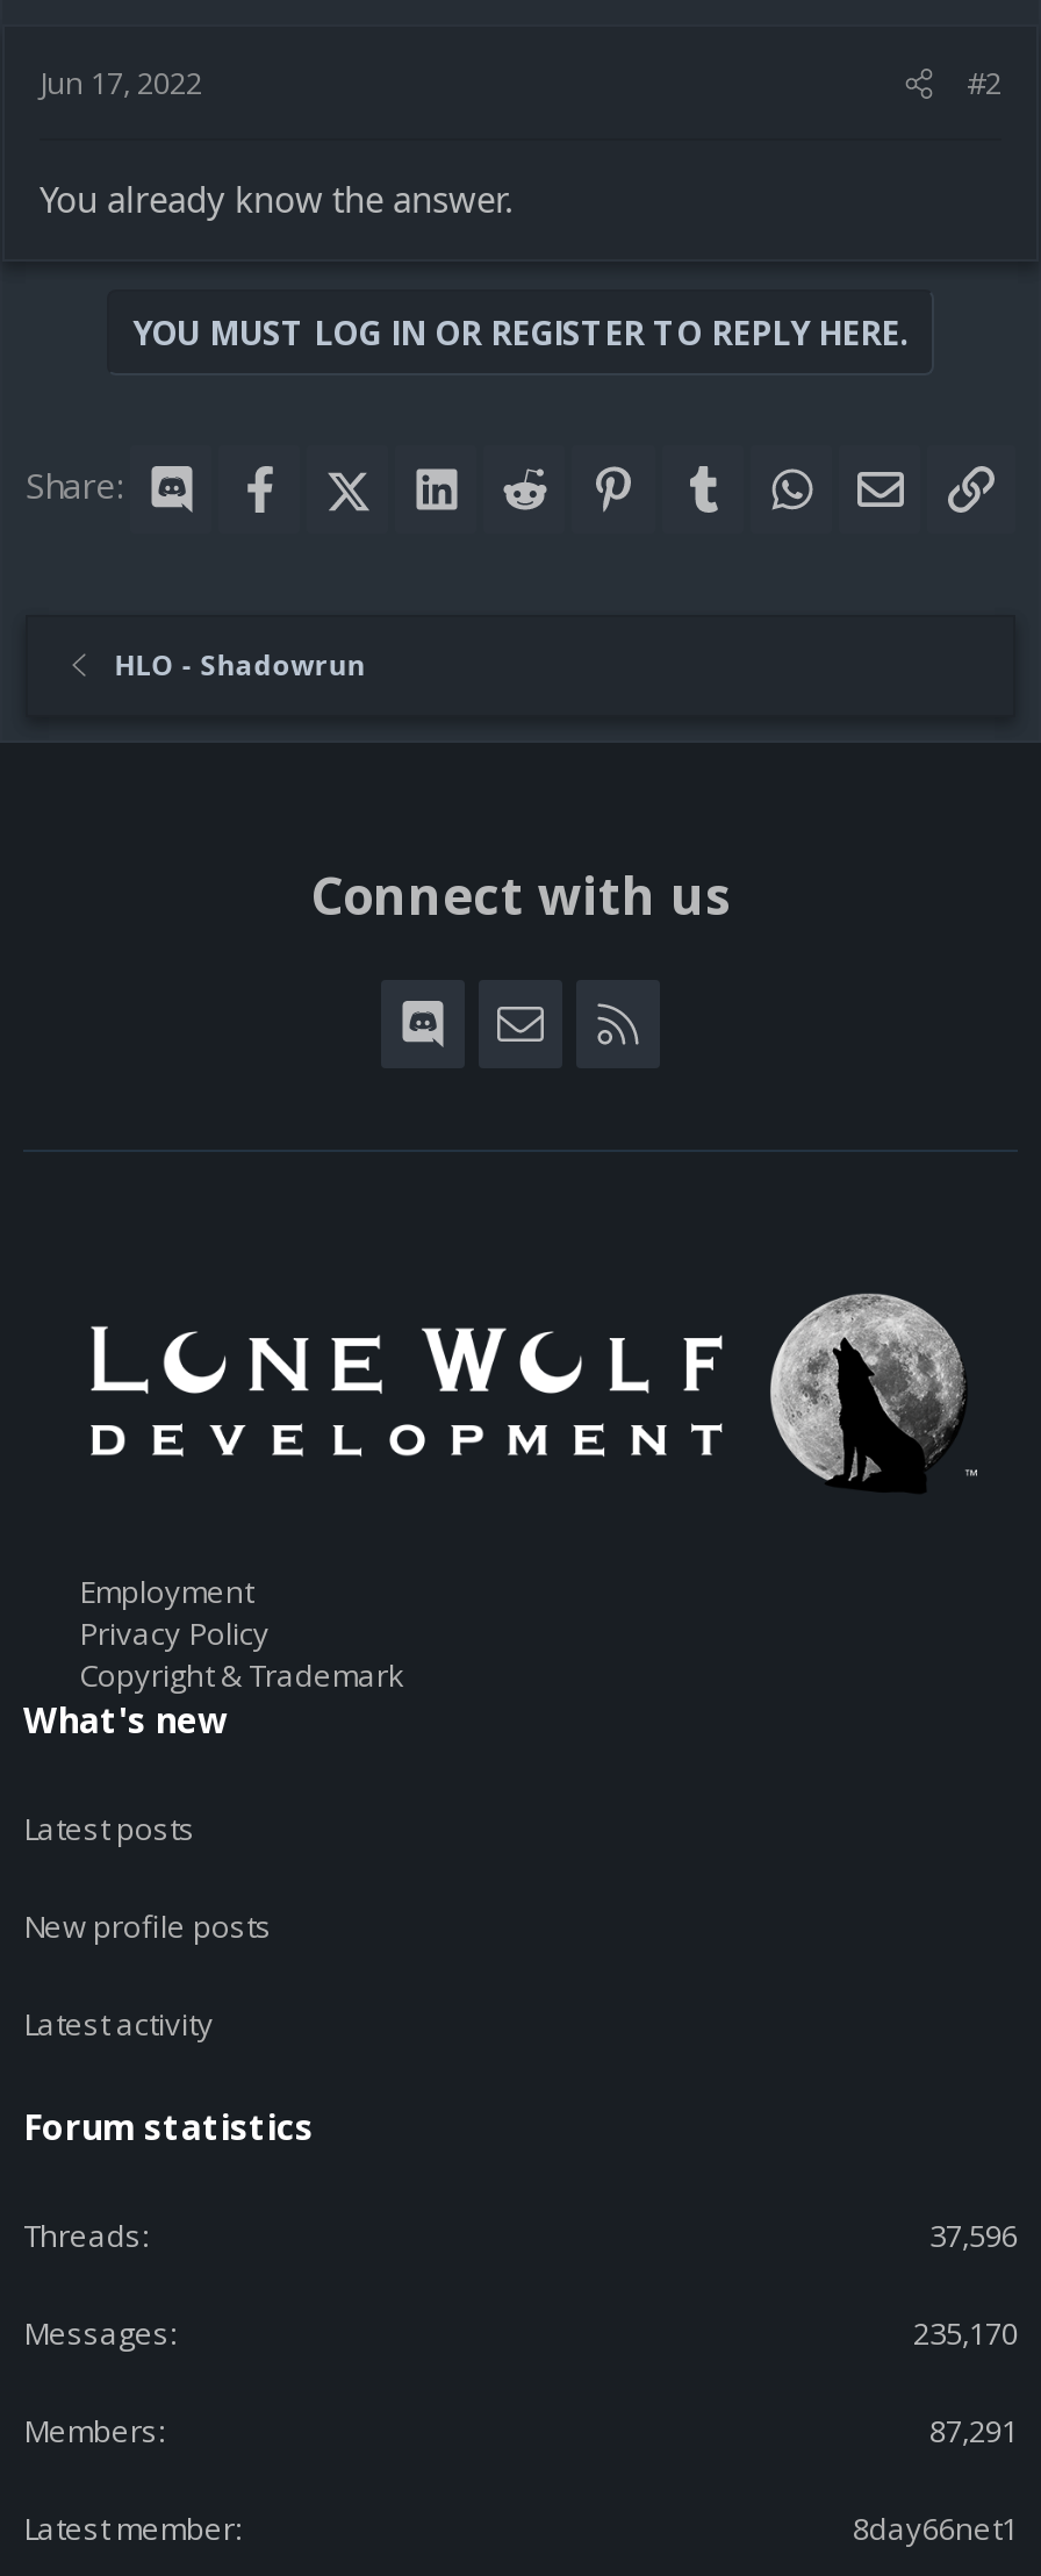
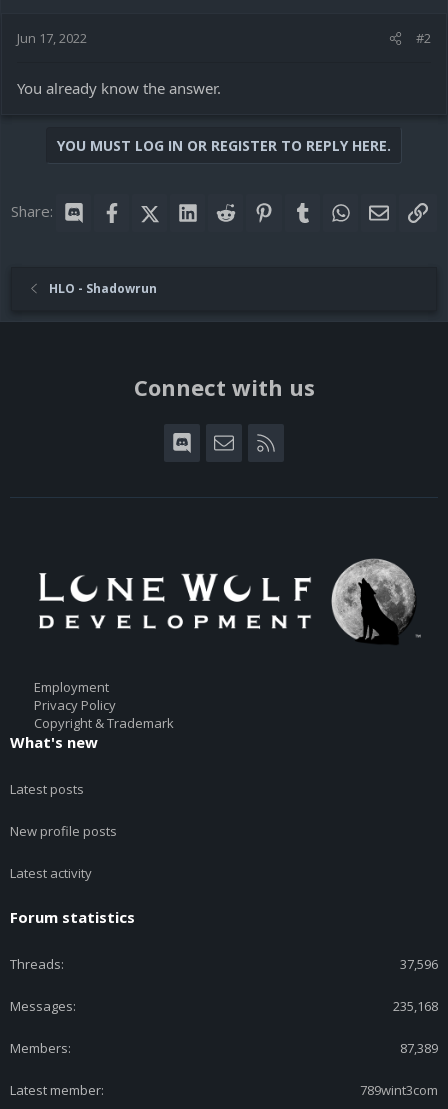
- 235,170
+ 235,168

- 87,291
+ 87,389

- 8day66net1
+ 789wint3com
